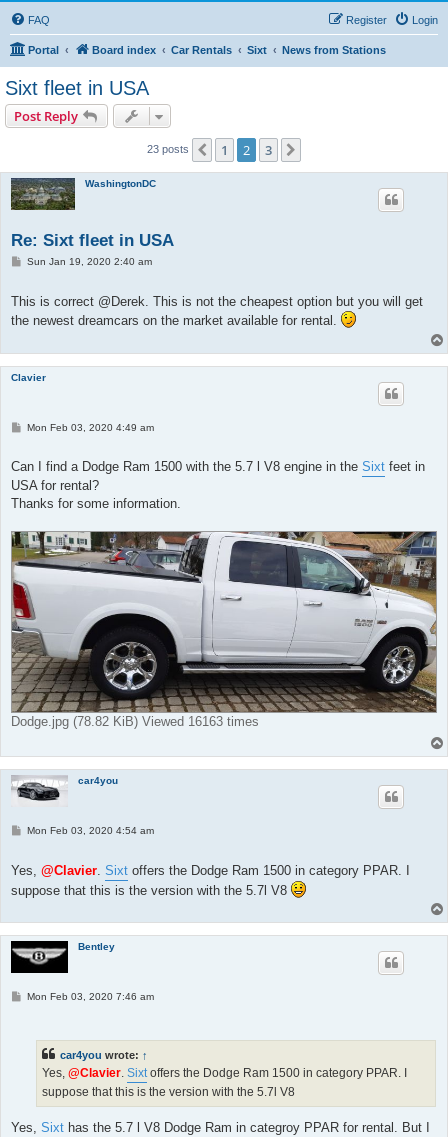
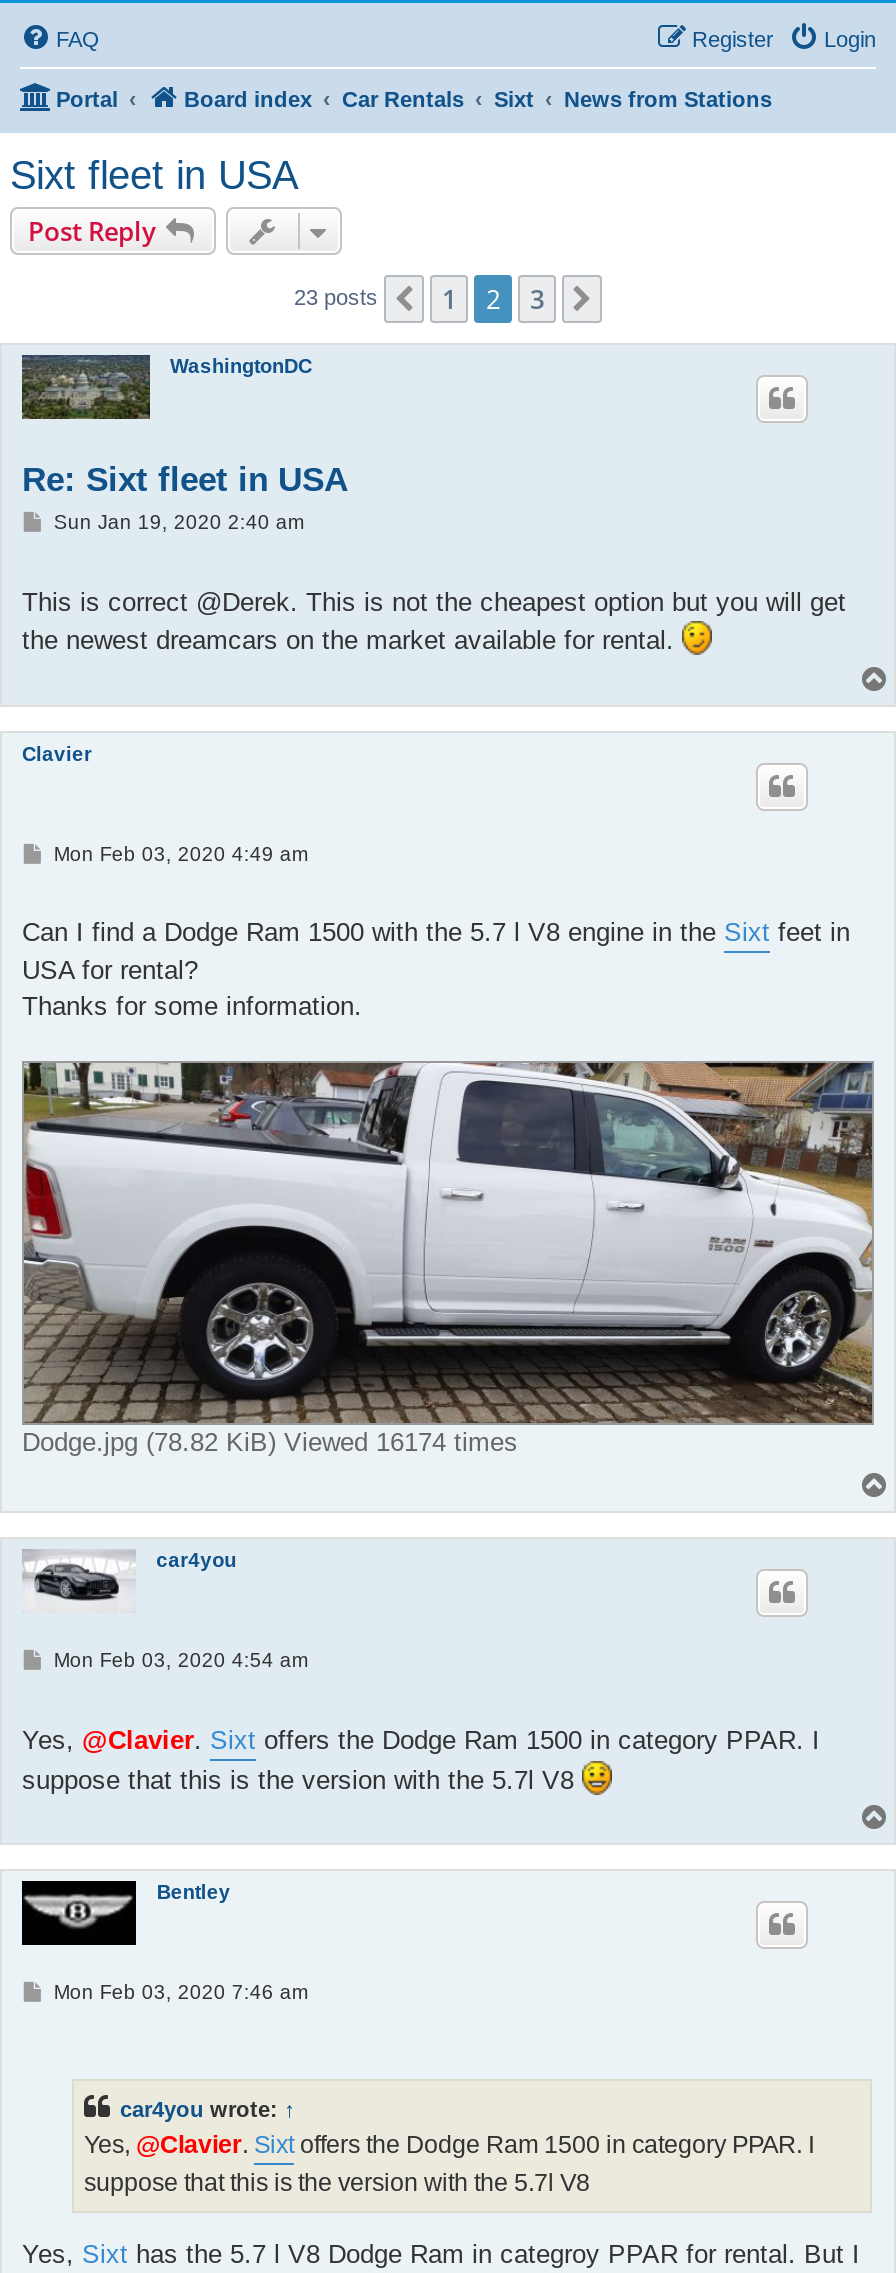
- Dodge.jpg (78.82 KiB) Viewed 16163 times
+ Dodge.jpg (78.82 KiB) Viewed 16174 times
